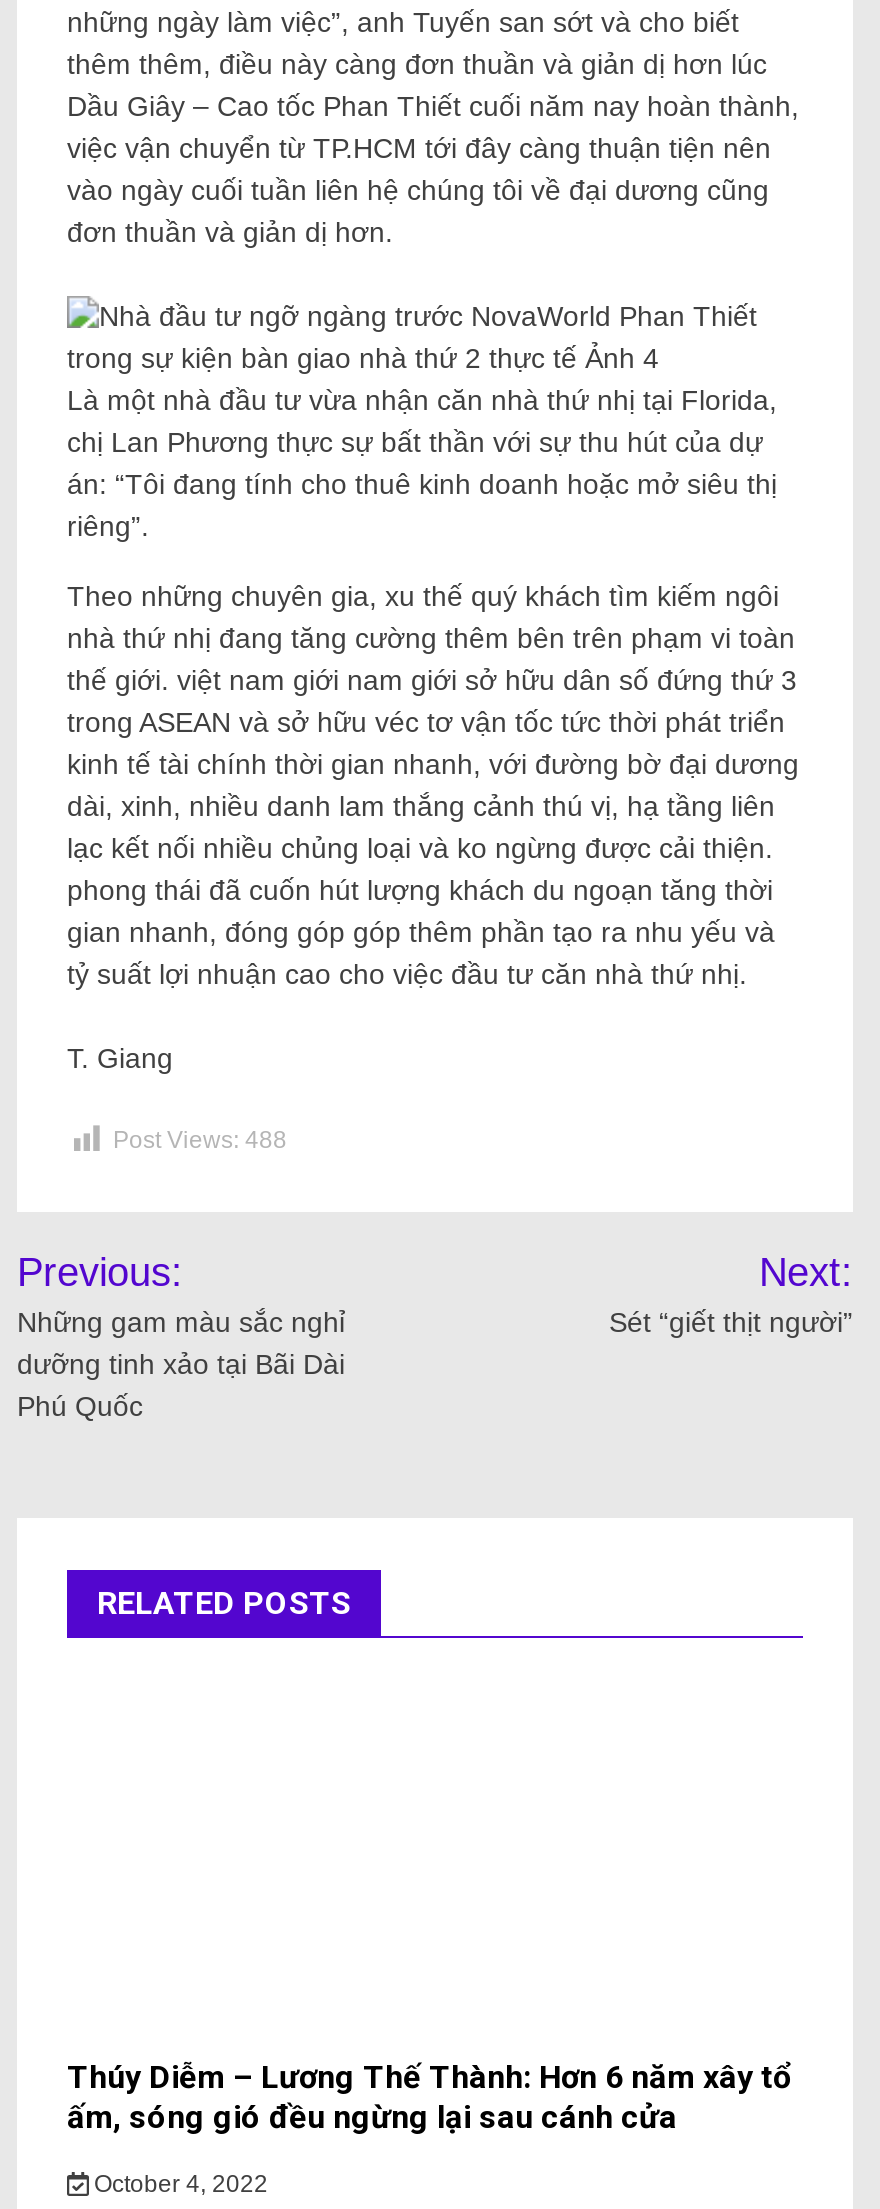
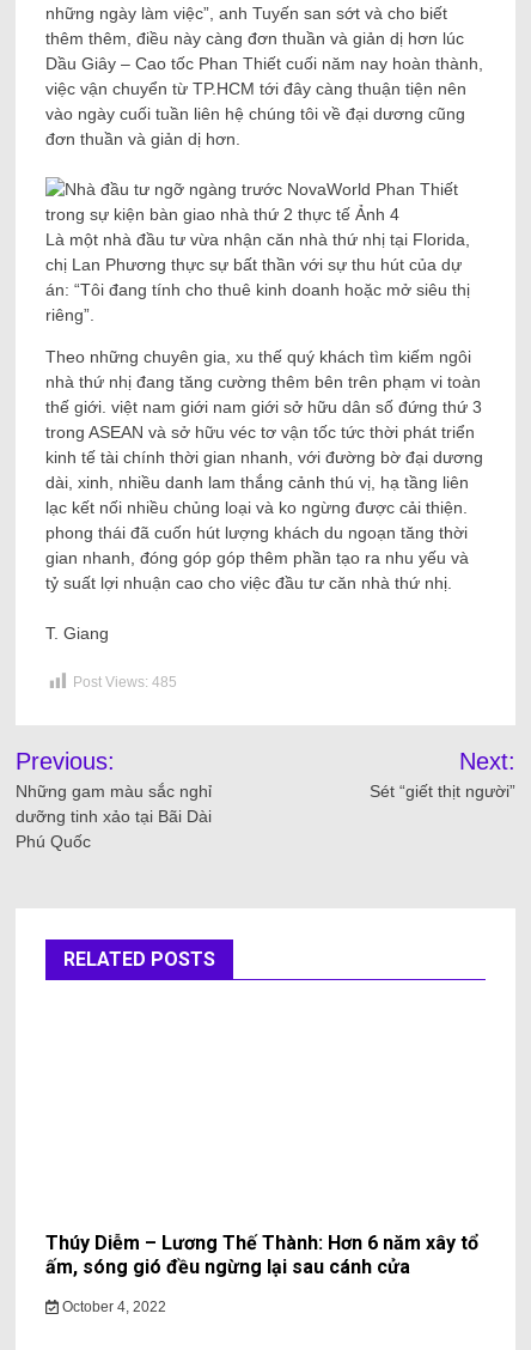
- Post Views: 488
+ Post Views: 485
